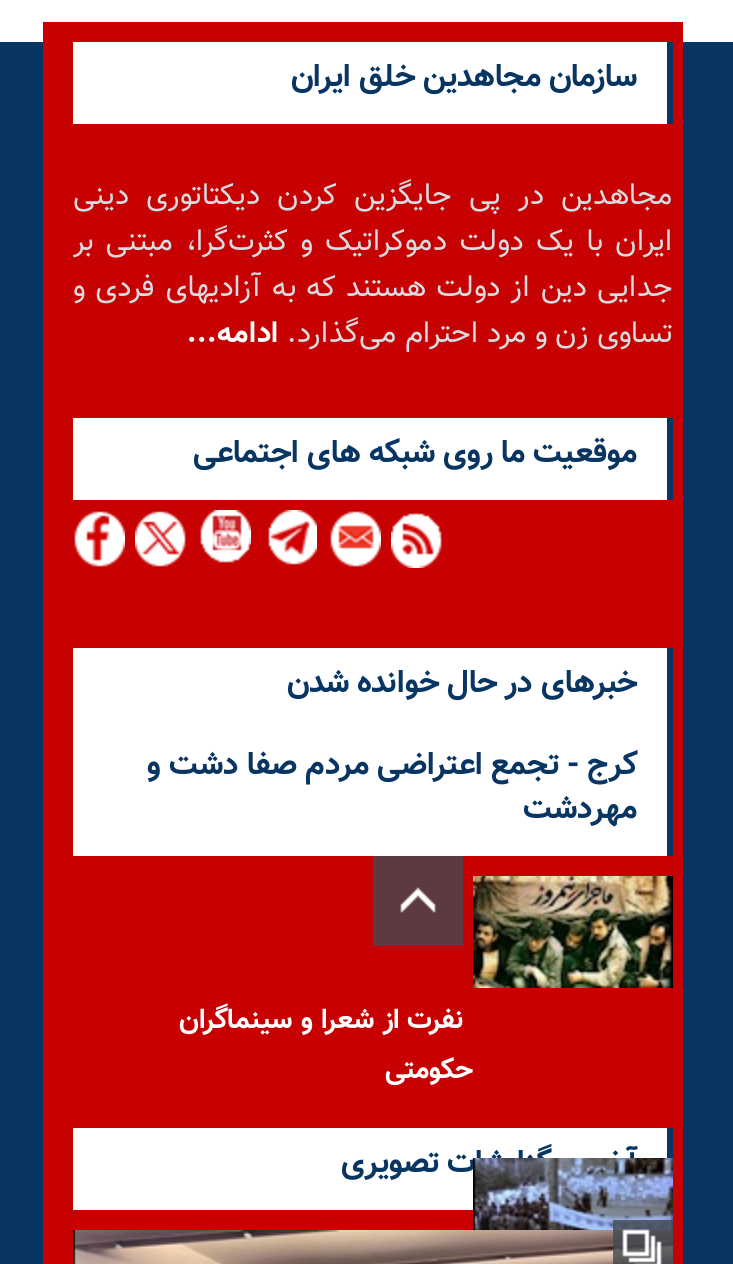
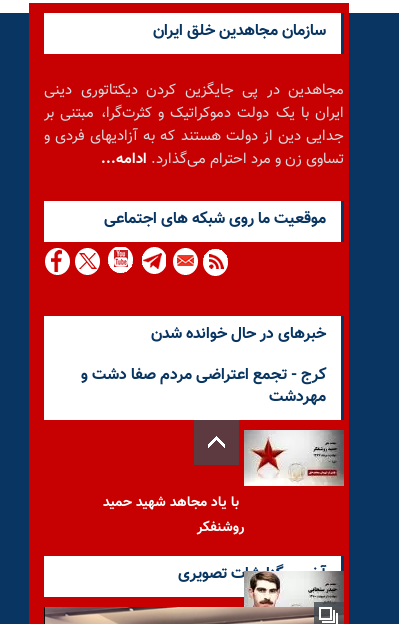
- [image]
- نفرت از شعرا و سینماگران
- حکومتی
+ [image]
+ با یاد مجاهد شهید حمید
+ روشنفکر

- [image]
+ [image]
